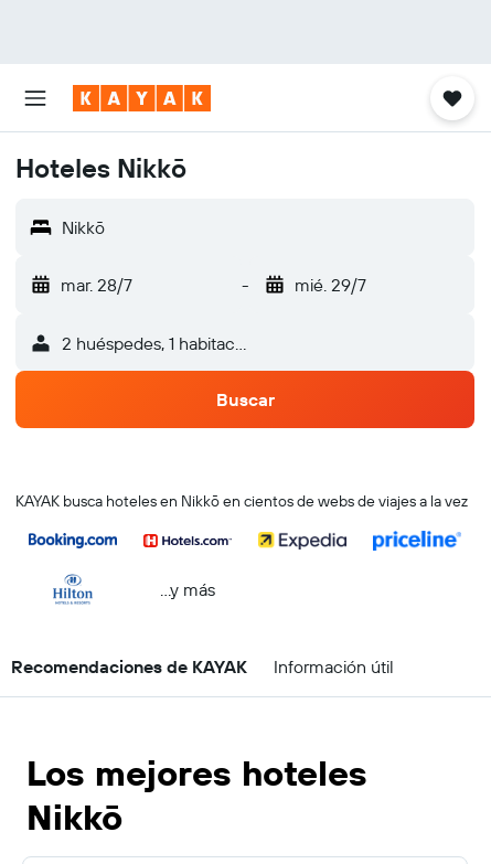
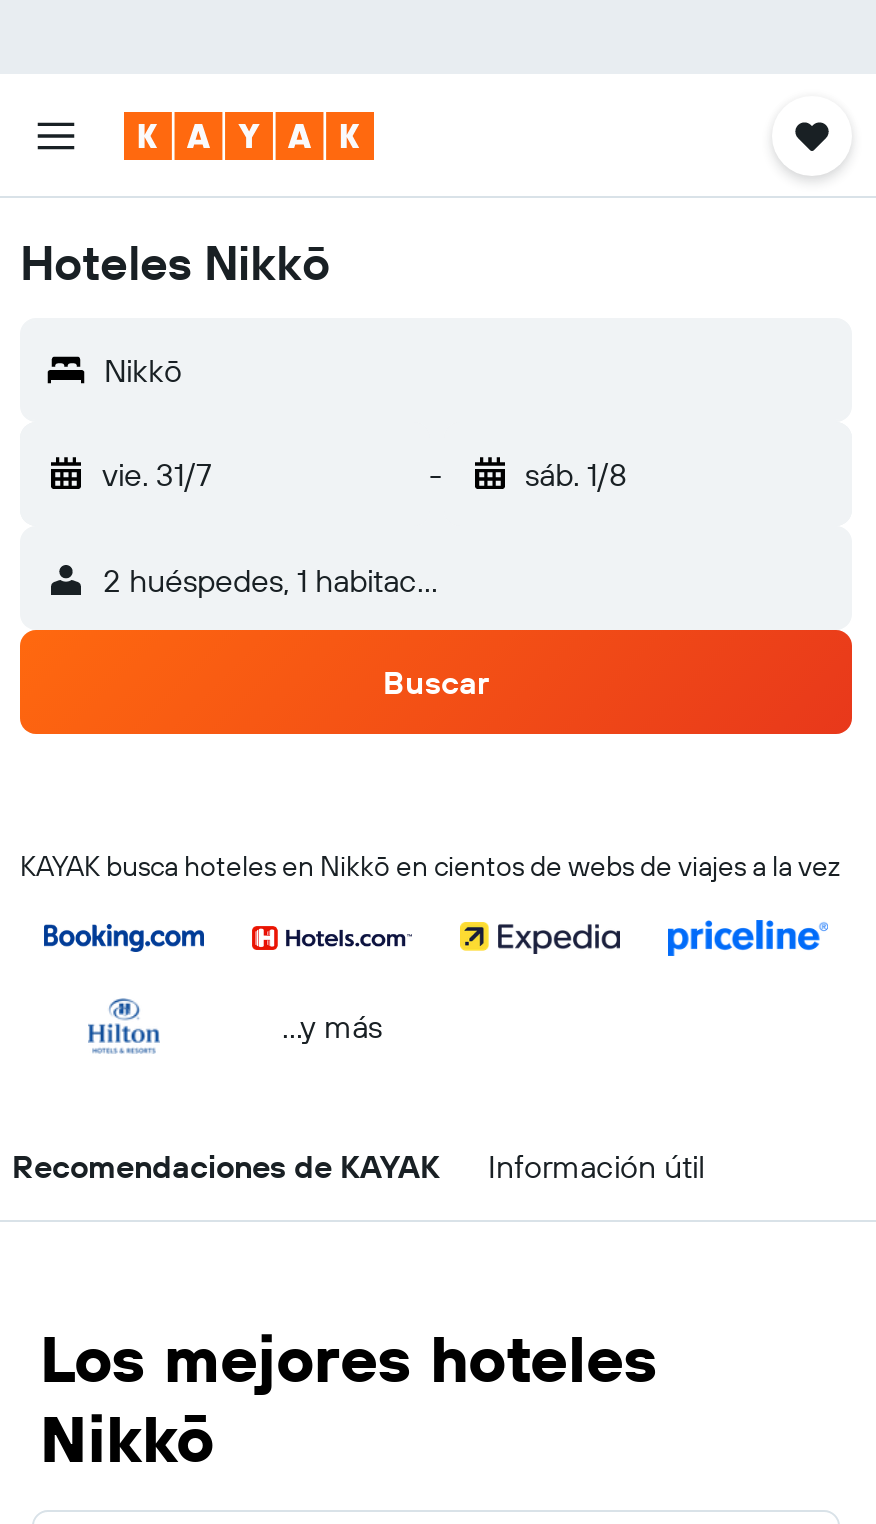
- mar. 28/7
+ vie. 31/7

- mié. 29/7
+ sáb. 1/8
